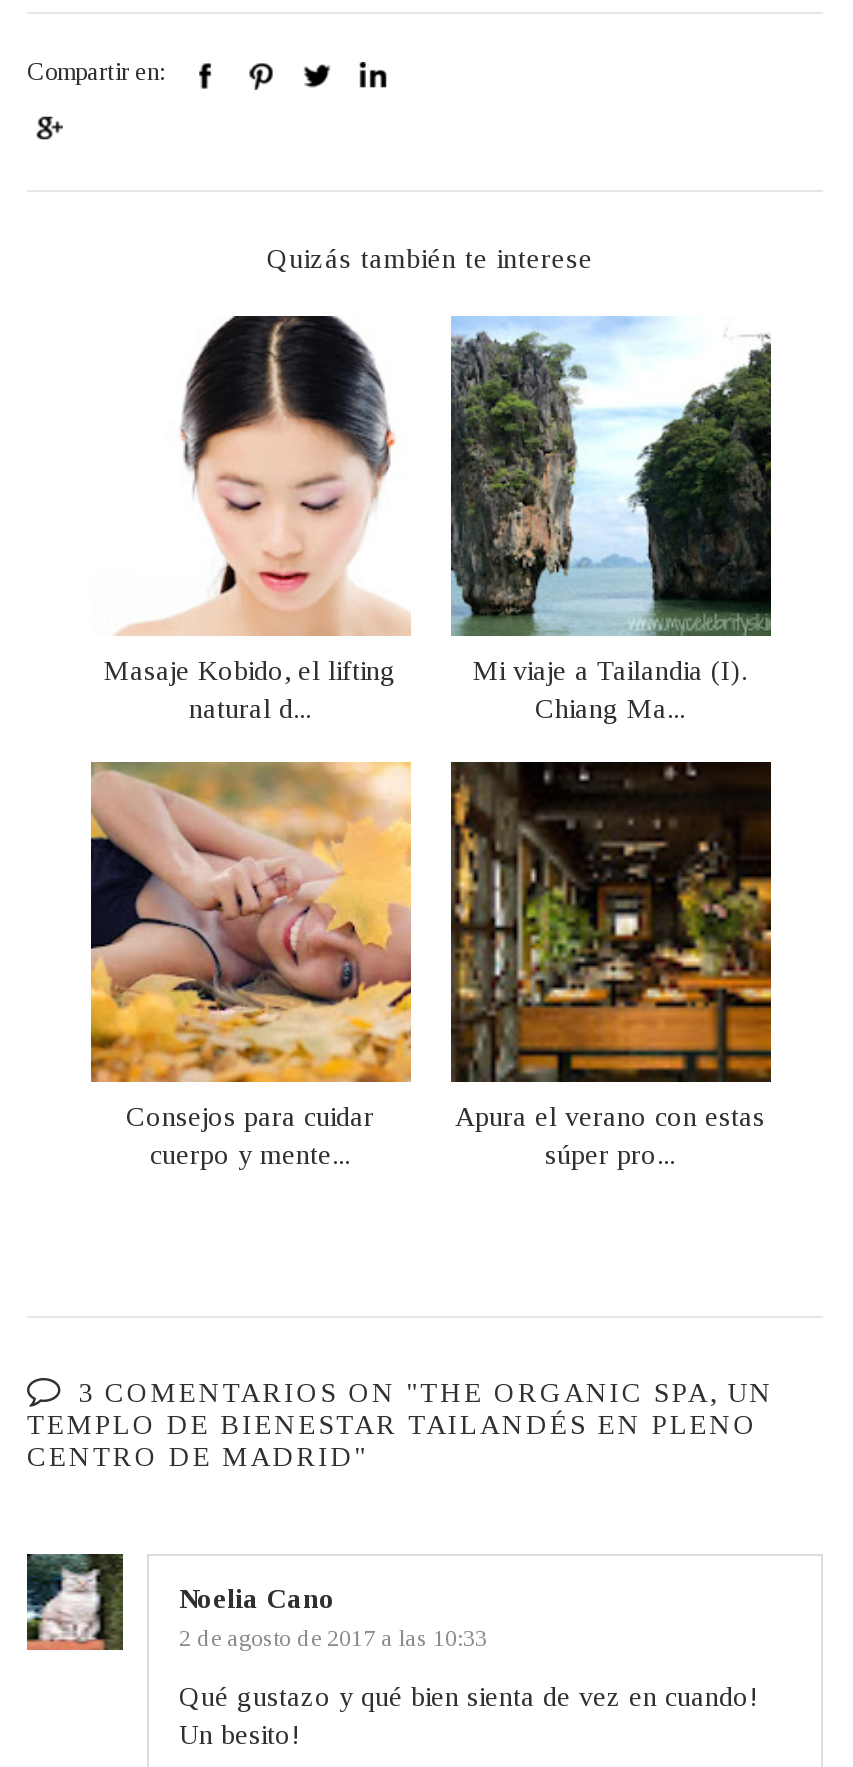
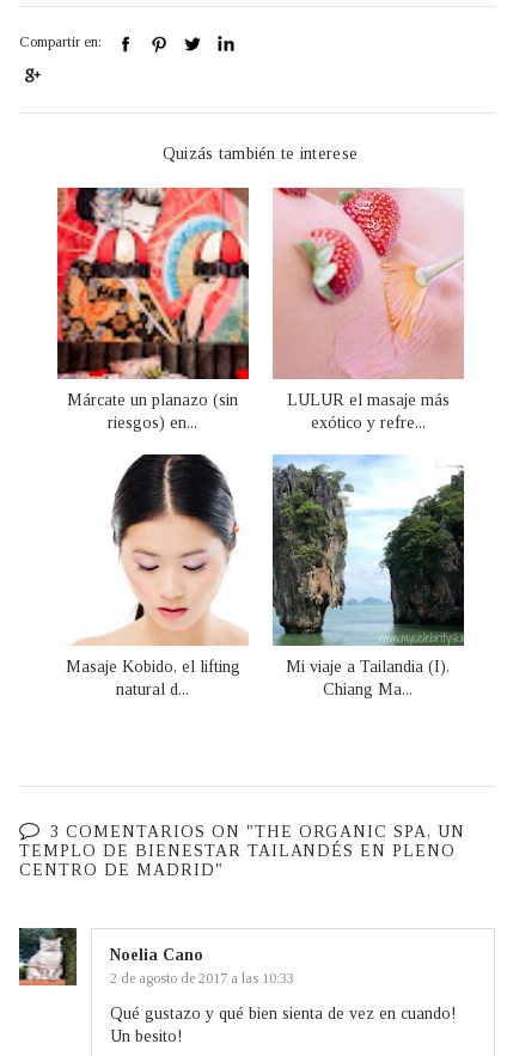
+ [image]
+ Márcate un planazo (sin
+ riesgos) en...

+ [image]
+ LULUR el masaje más
+ exótico y refre...

moved down: [image] | Masaje Kobido, el lifting | natural d... | Mi viaje a Tailandia (I). | Chiang Ma...

- [image]
- Consejos para cuidar
- cuerpo y mente...

- [image]
- Apura el verano con estas
- súper pro...
